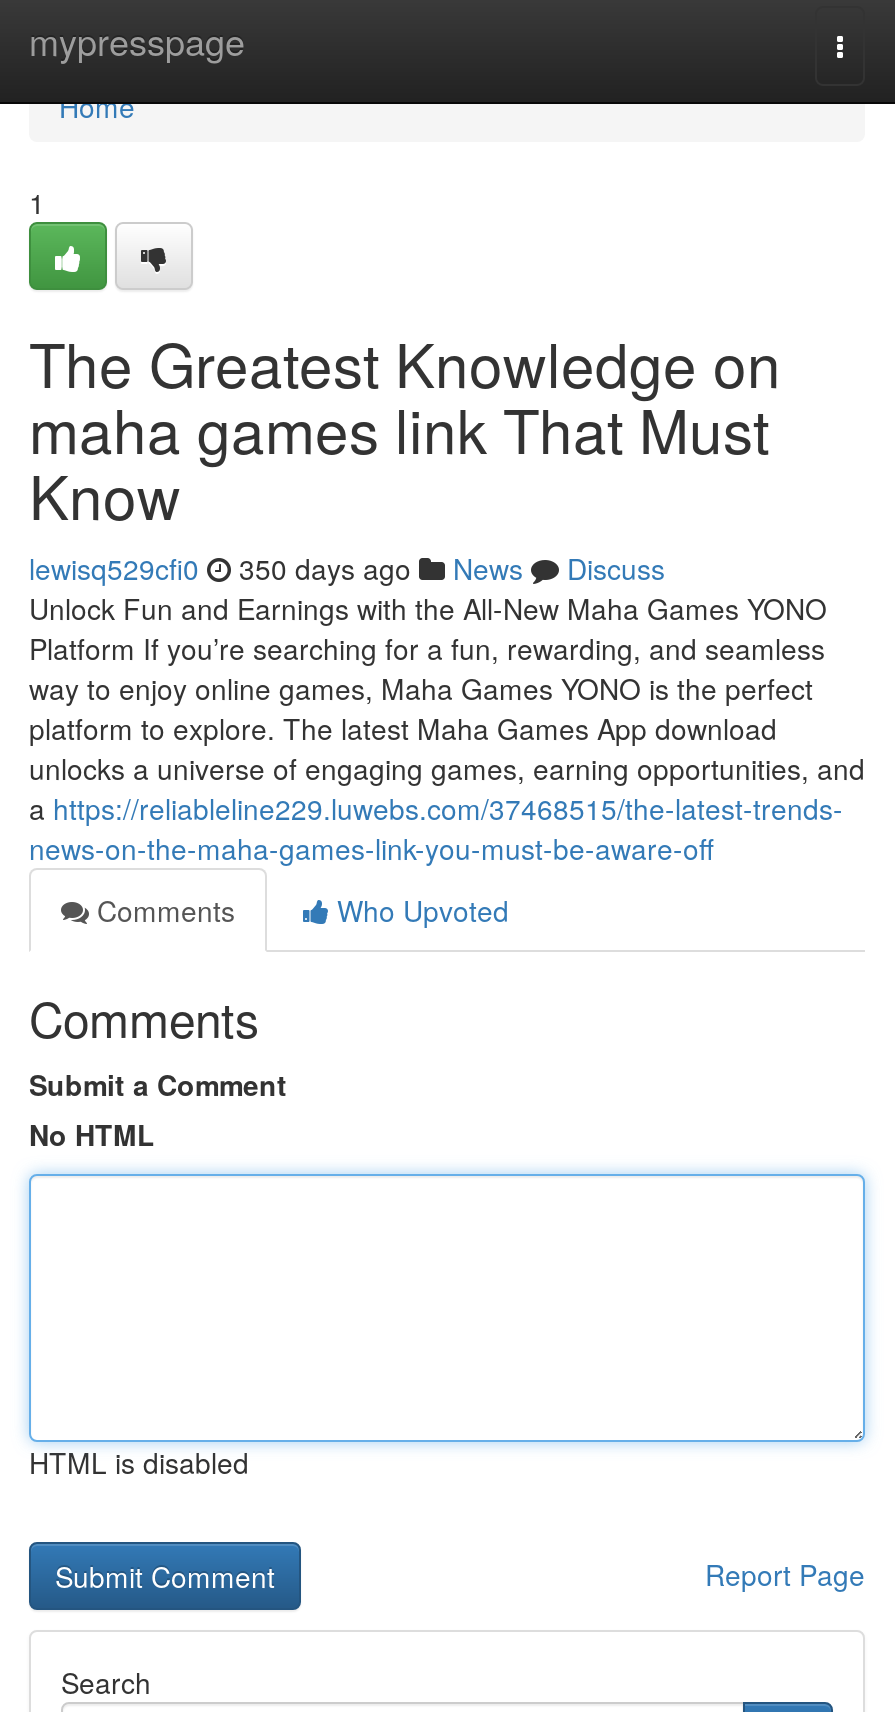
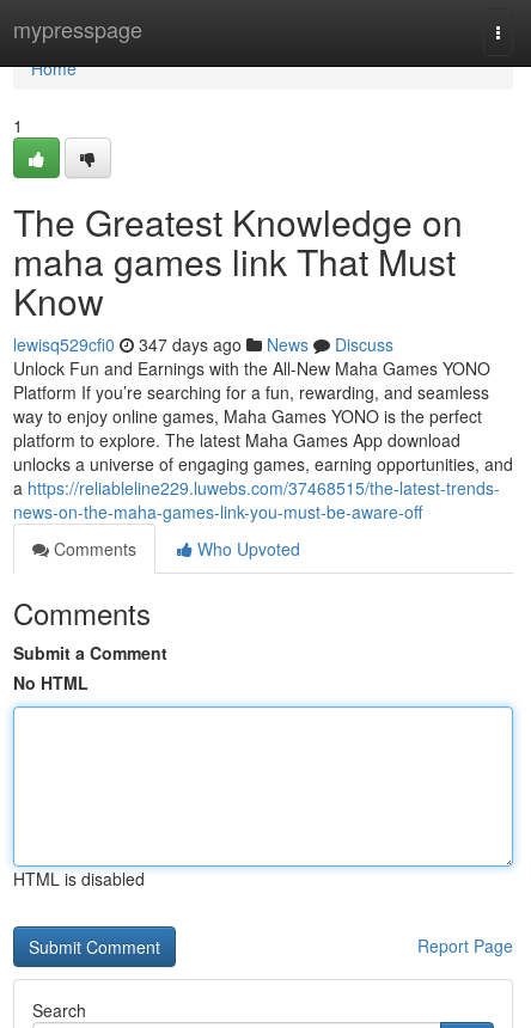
- lewisq529cfi0 350 days ago News Discuss
+ lewisq529cfi0 347 days ago News Discuss
